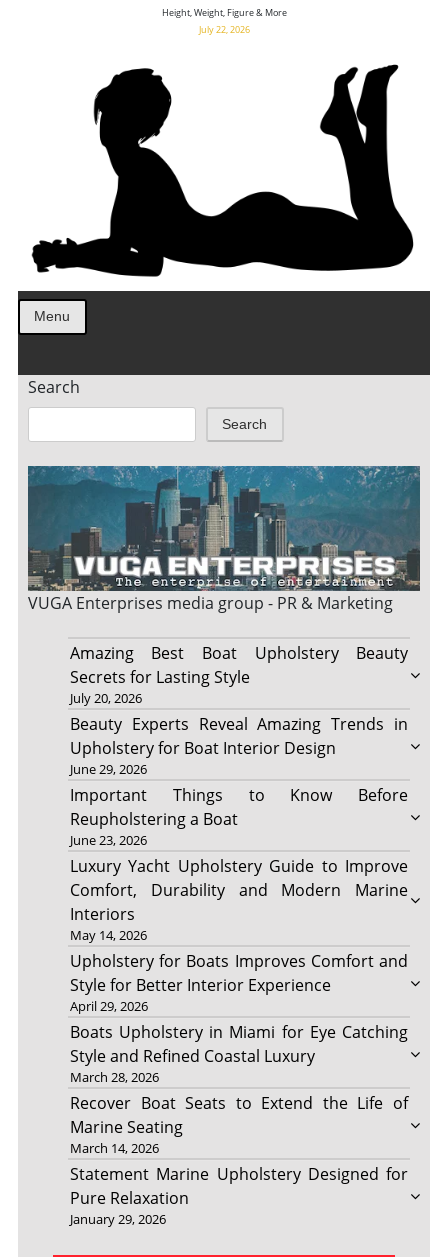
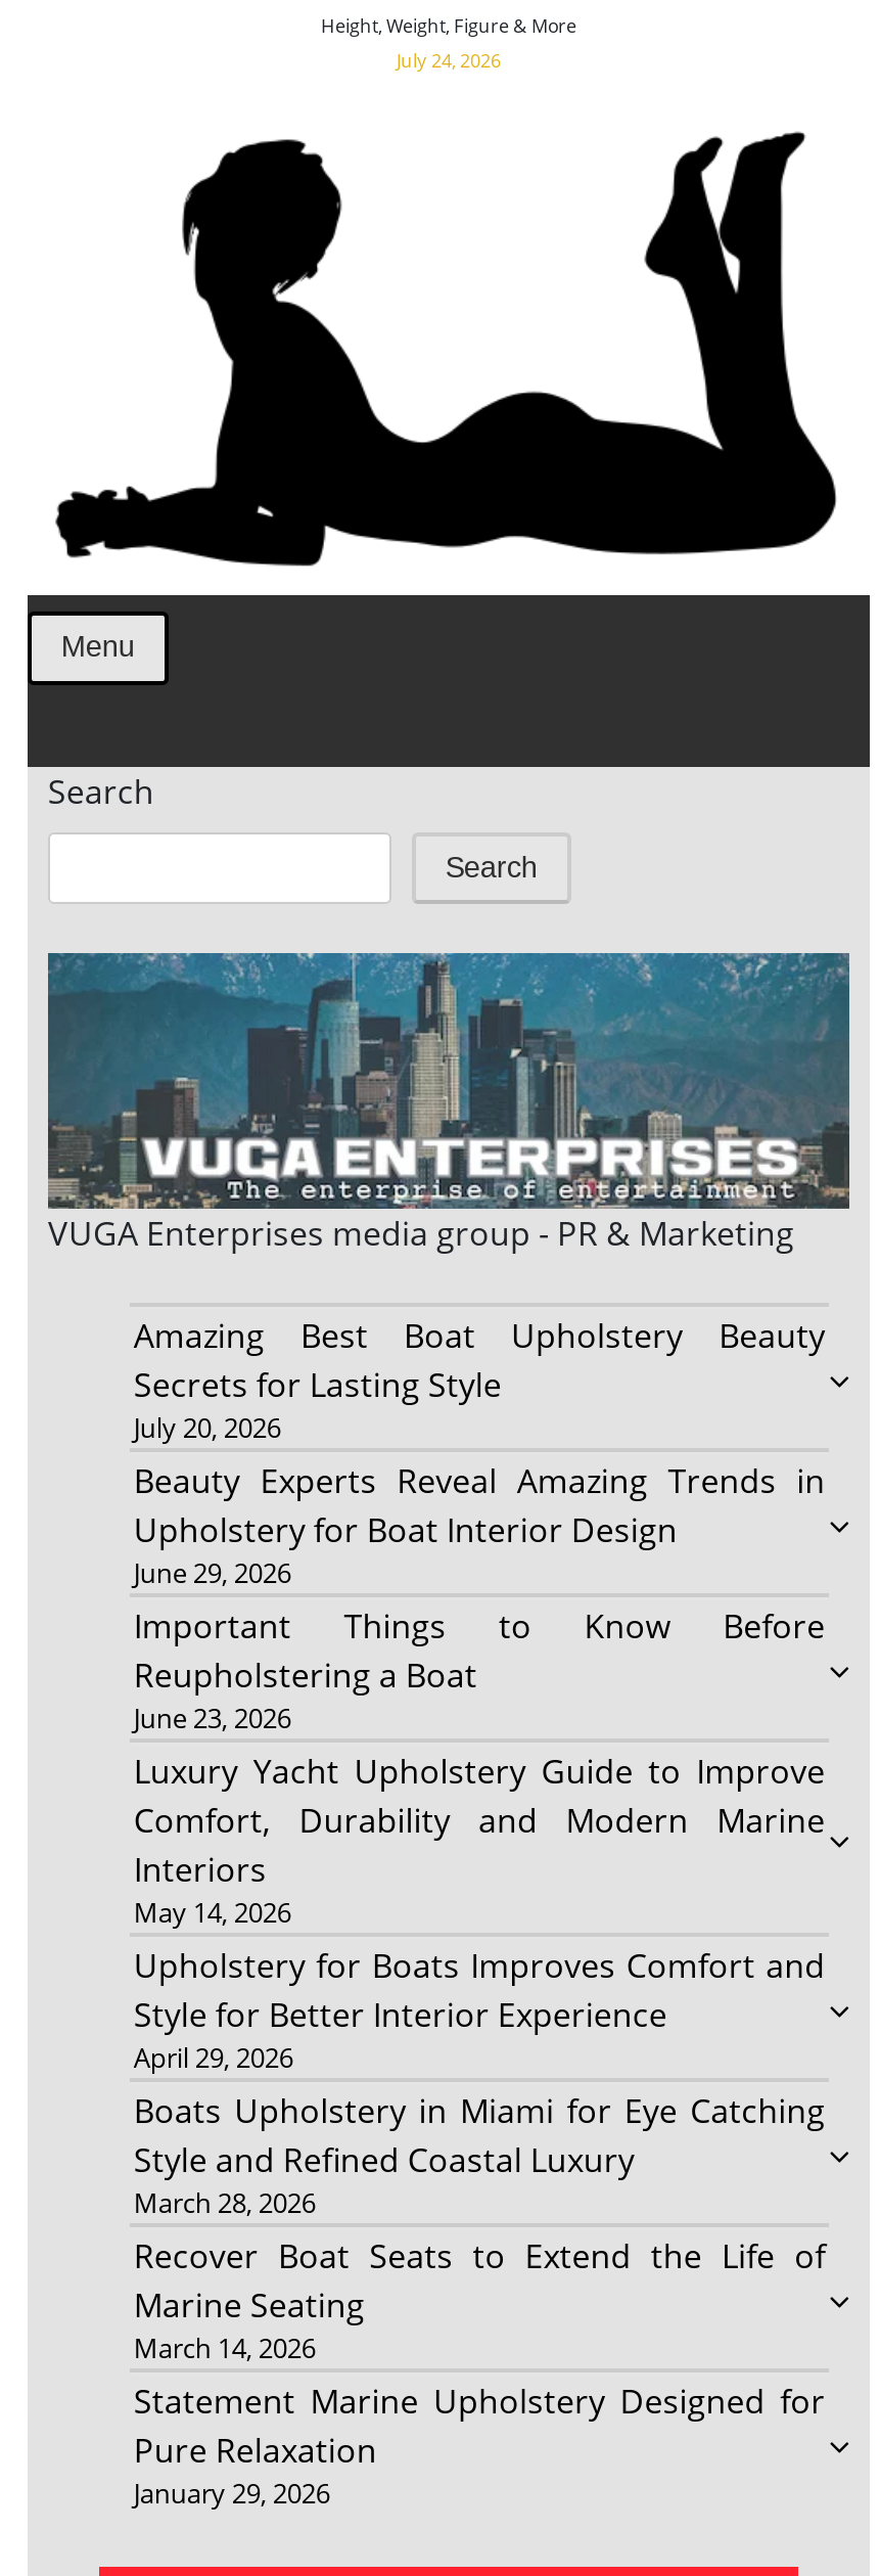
- July 22, 2026
+ July 24, 2026
